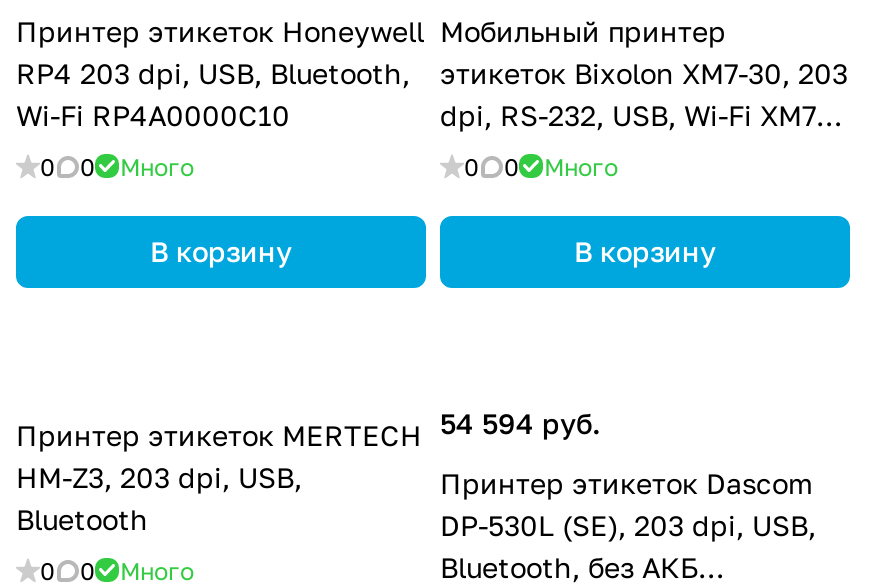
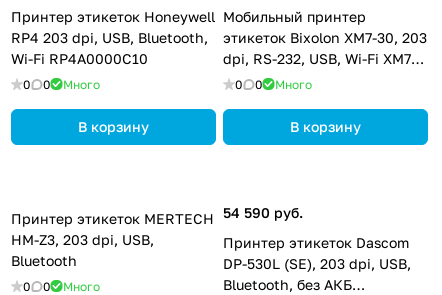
- 54 594 руб.
+ 54 590 руб.
